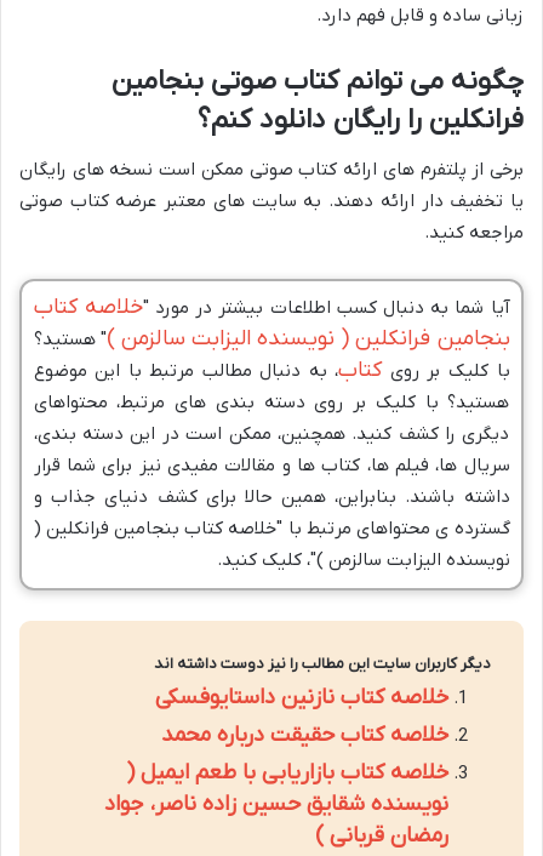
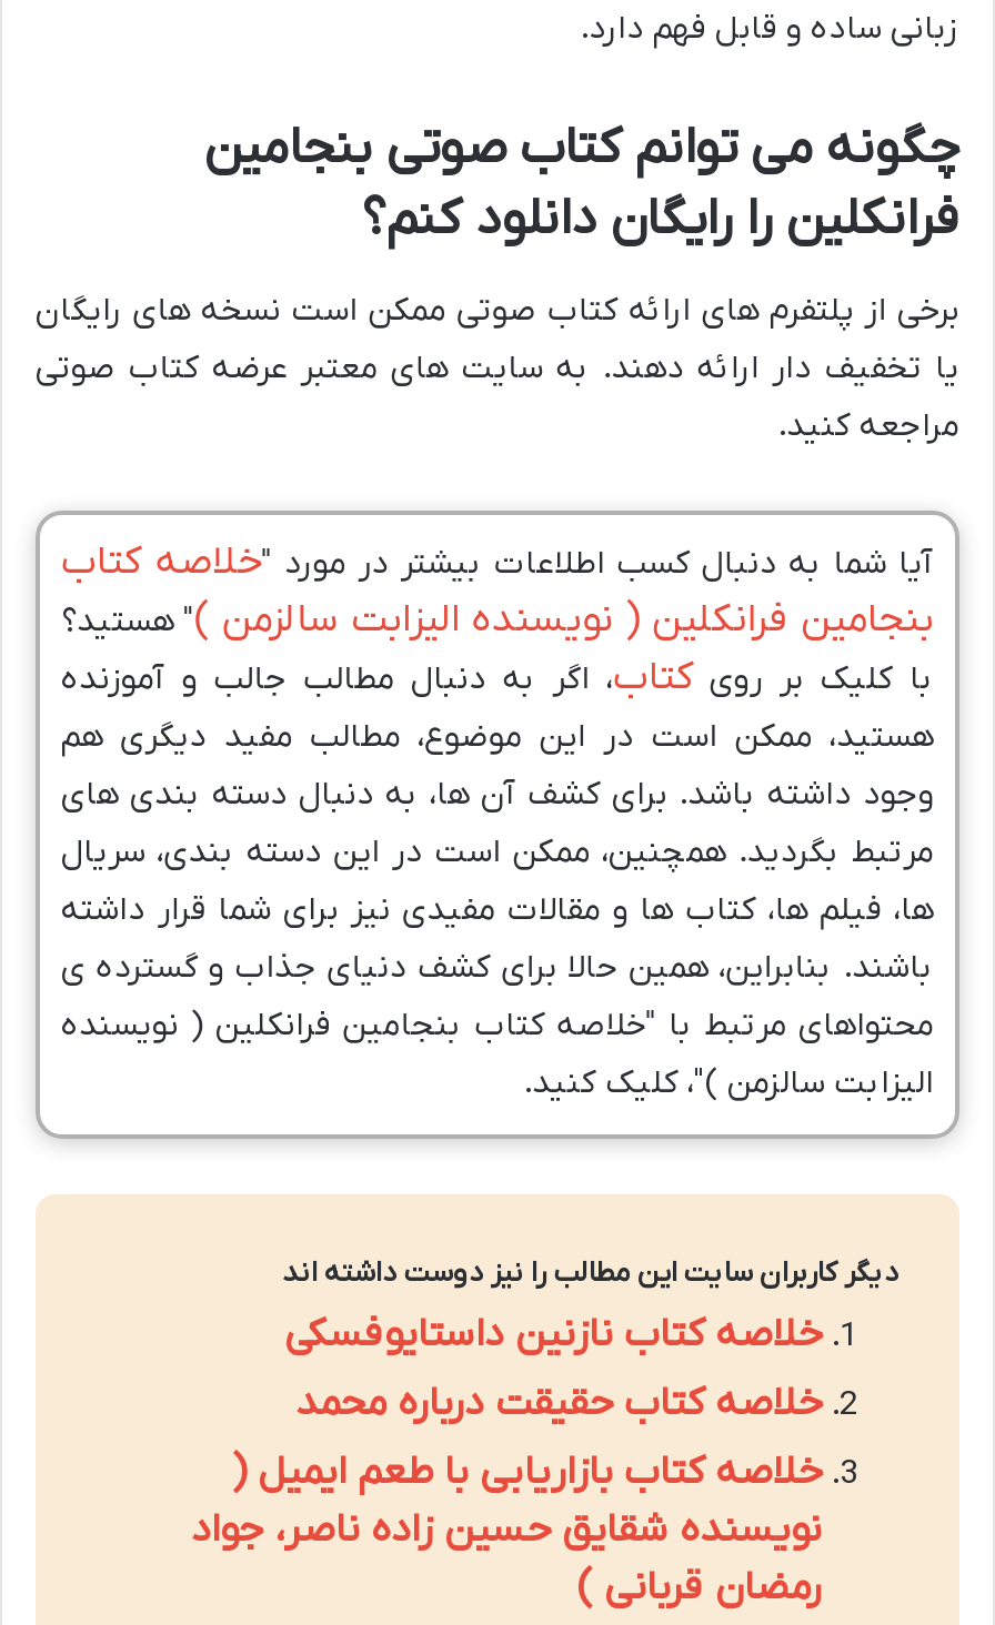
- با کلیک بر روی کتاب ، به دنبال مطالب مرتبط با این موضوع
- هستید؟ با کلیک بر روی دسته بندی های مرتبط، محتواهای
- دیگری را کشف کنید. همچنین، ممکن است در این دسته بندی،
- سریال ها، فیلم ها، کتاب ها و مقالات مفیدی نیز برای شما قرار
- داشته باشند. بنابراین، همین حالا برای کشف دنیای جذاب و
- گسترده ی محتواهای مرتبط با "خلاصه کتاب بنجامین فرانکلین (
- نویسنده الیزابت سالزمن )"، کلیک کنید.
+ با کلیک بر روی کتاب ، اگر به دنبال مطالب جالب و آموزنده
+ هستید، ممکن است در این موضوع، مطالب مفید دیگری هم
+ وجود داشته باشد. برای کشف آن ها، به دنبال دسته بندی های
+ مرتبط بگردید. همچنین، ممکن است در این دسته بندی، سریال
+ ها، فیلم ها، کتاب ها و مقالات مفیدی نیز برای شما قرار داشته
+ باشند. بنابراین، همین حالا برای کشف دنیای جذاب و گسترده ی
+ محتواهای مرتبط با "خلاصه کتاب بنجامین فرانکلین ( نویسنده
+ الیزابت سالزمن )"، کلیک کنید.
